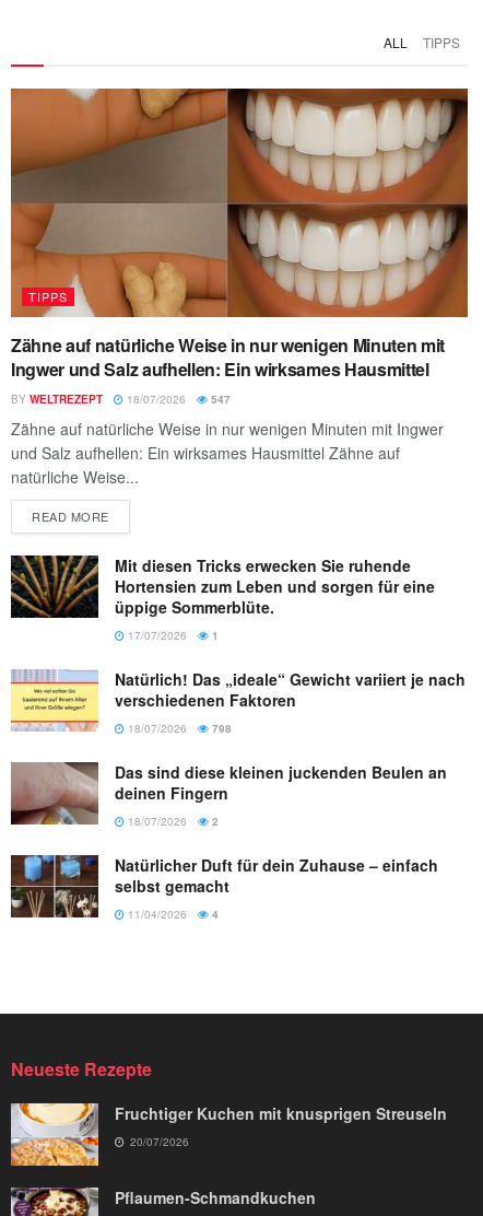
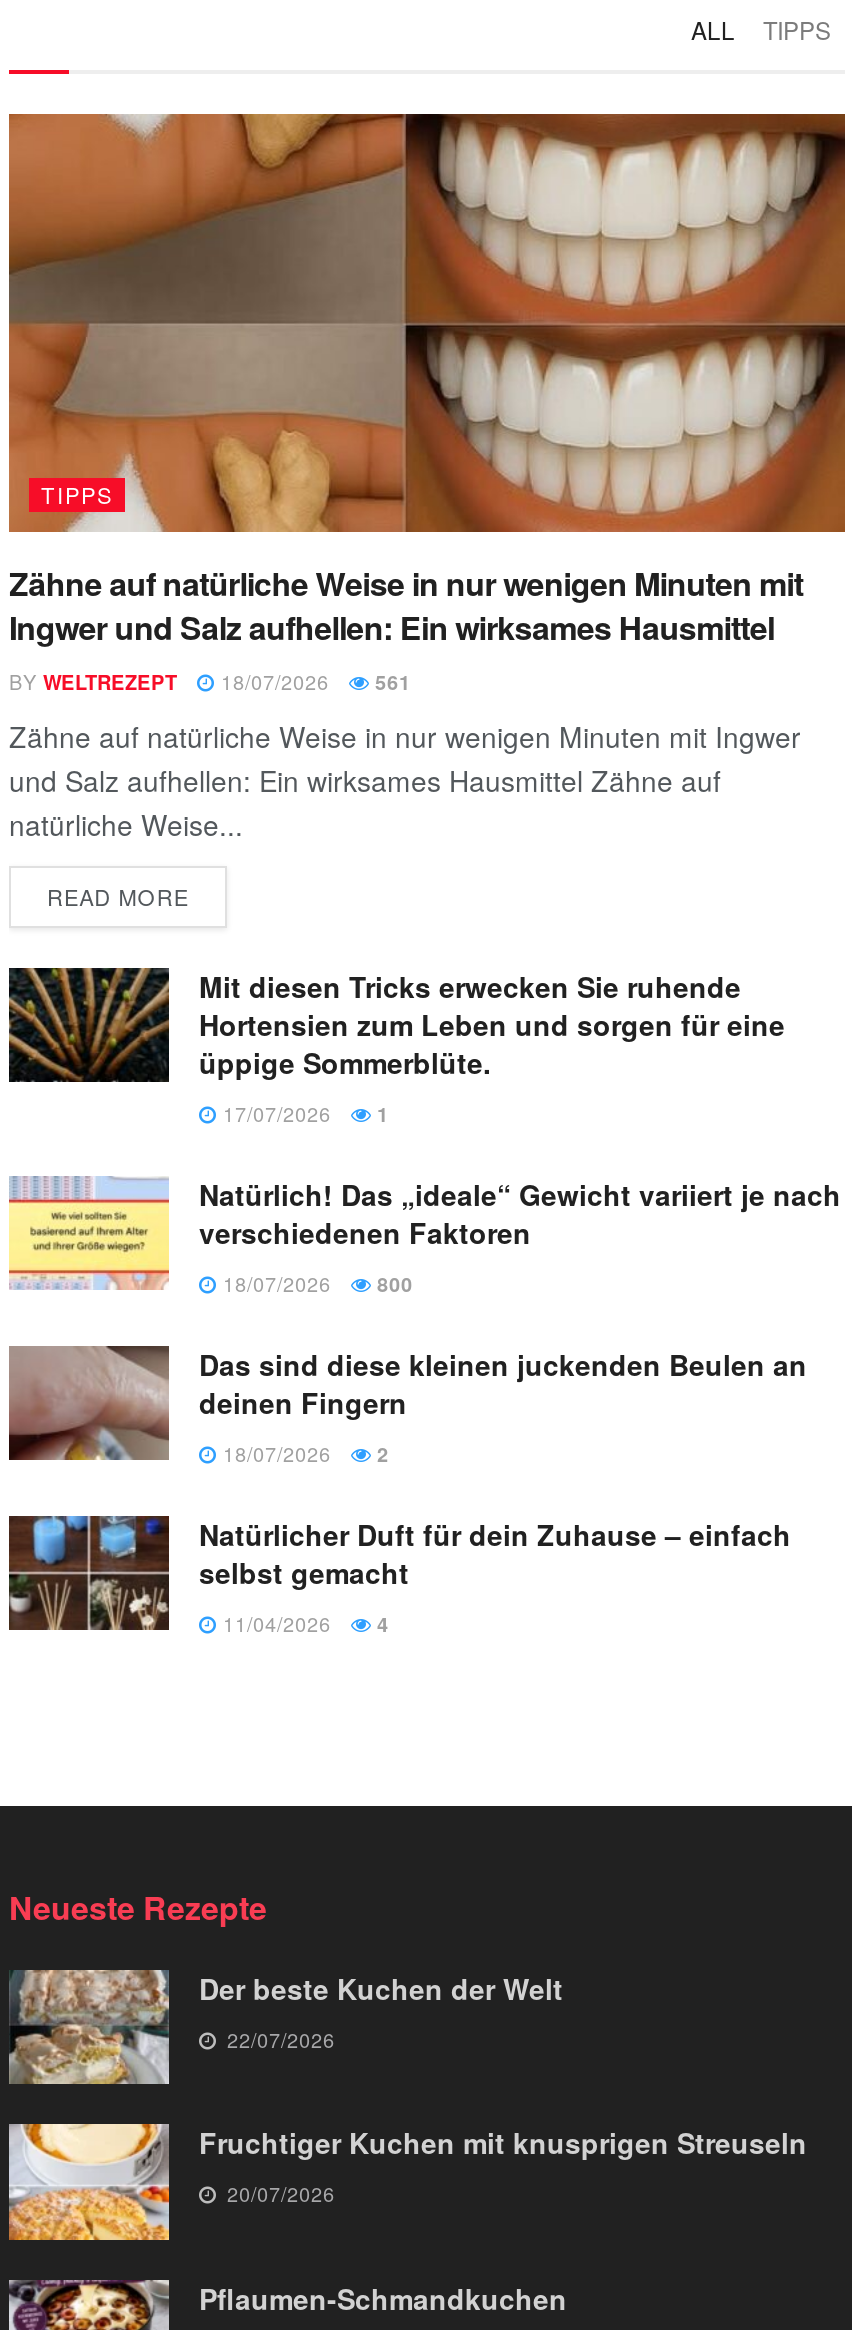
- BY WELTREZEPT 18/07/2026 547
+ BY WELTREZEPT 18/07/2026 561

- 18/07/2026 798
+ 18/07/2026 800

+ [image]
+ Der beste Kuchen der Welt
+ 22/07/2026
